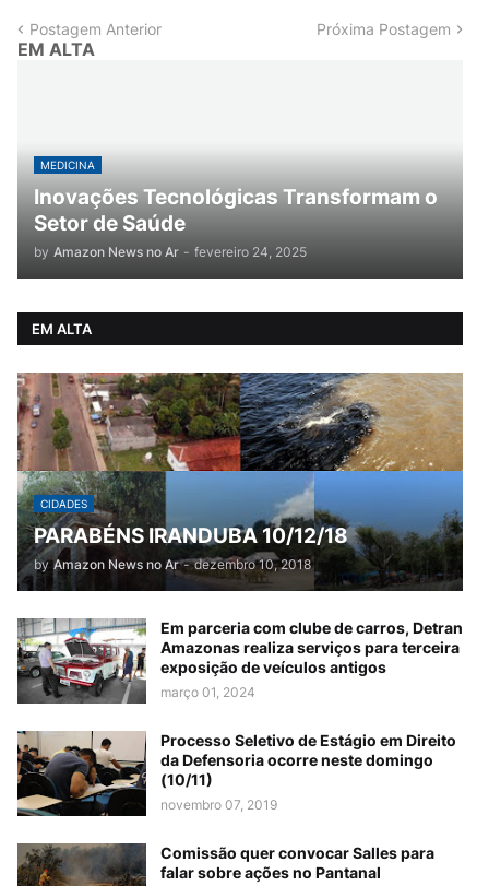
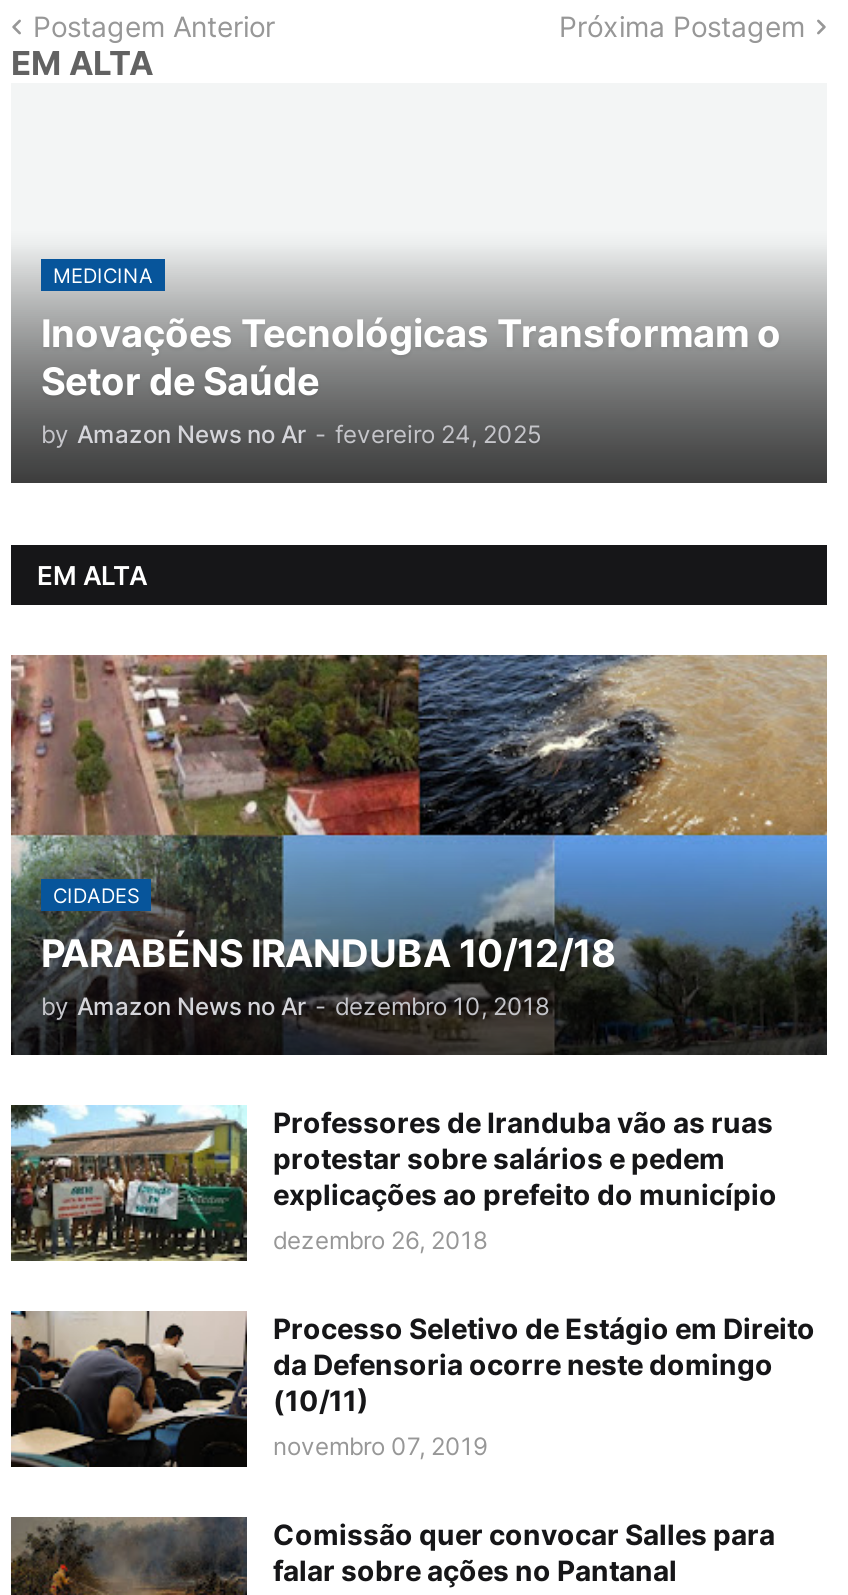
- [image]
- Em parceria com clube de carros, Detran
- Amazonas realiza serviços para terceira
- exposição de veículos antigos
- março 01, 2024
+ [image]
+ Professores de Iranduba vão as ruas
+ protestar sobre salários e pedem
+ explicações ao prefeito do município
+ dezembro 26, 2018
